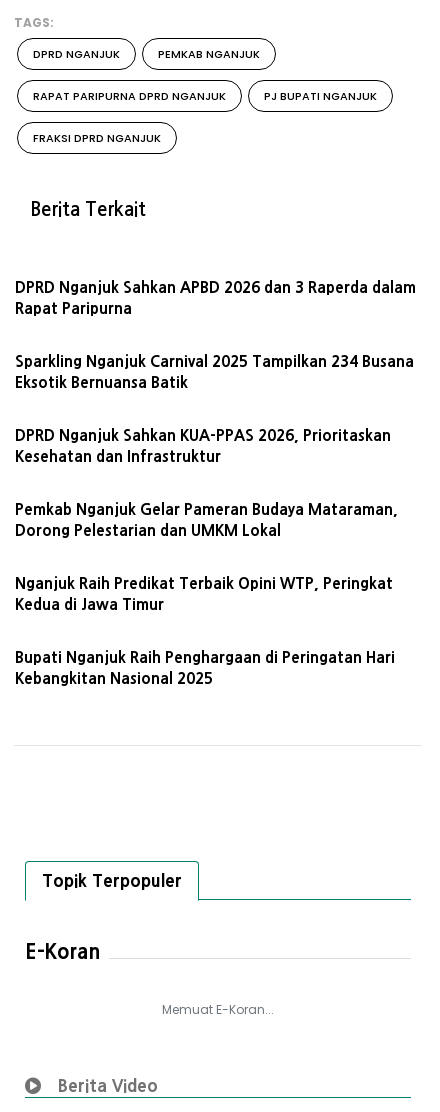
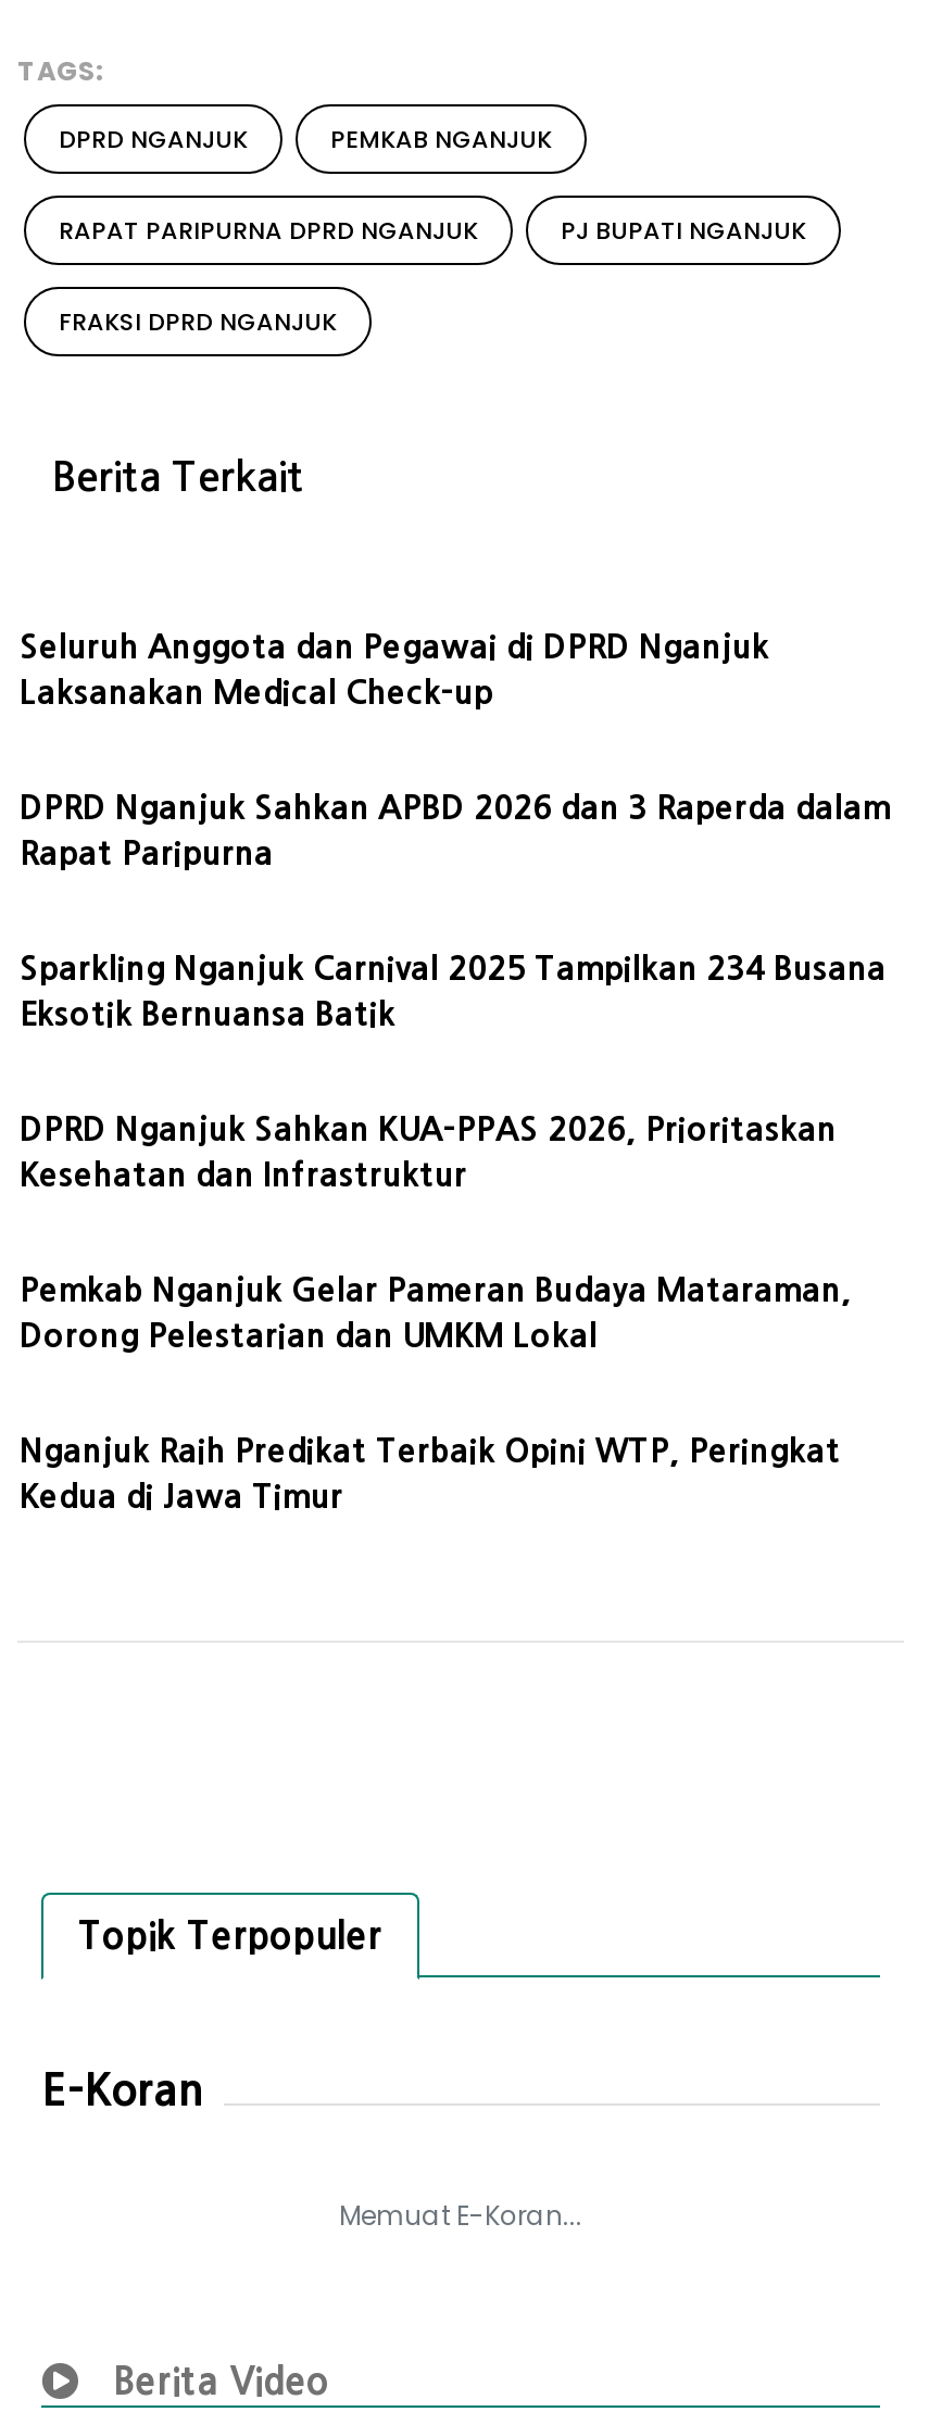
+ Seluruh Anggota dan Pegawai di DPRD Nganjuk
+ Laksanakan Medical Check-up

moved down: DPRD Nganjuk Sahkan APBD 2026 dan 3 Raperda dalam | Rapat Paripurna | Sparkling Nganjuk Carnival 2025 Tampilkan 234 Busana | ... | Nganjuk Raih Predikat Terbaik Opini WTP, Peringkat | Kedua di Jawa Timur

- Bupati Nganjuk Raih Penghargaan di Peringatan Hari
- Kebangkitan Nasional 2025
